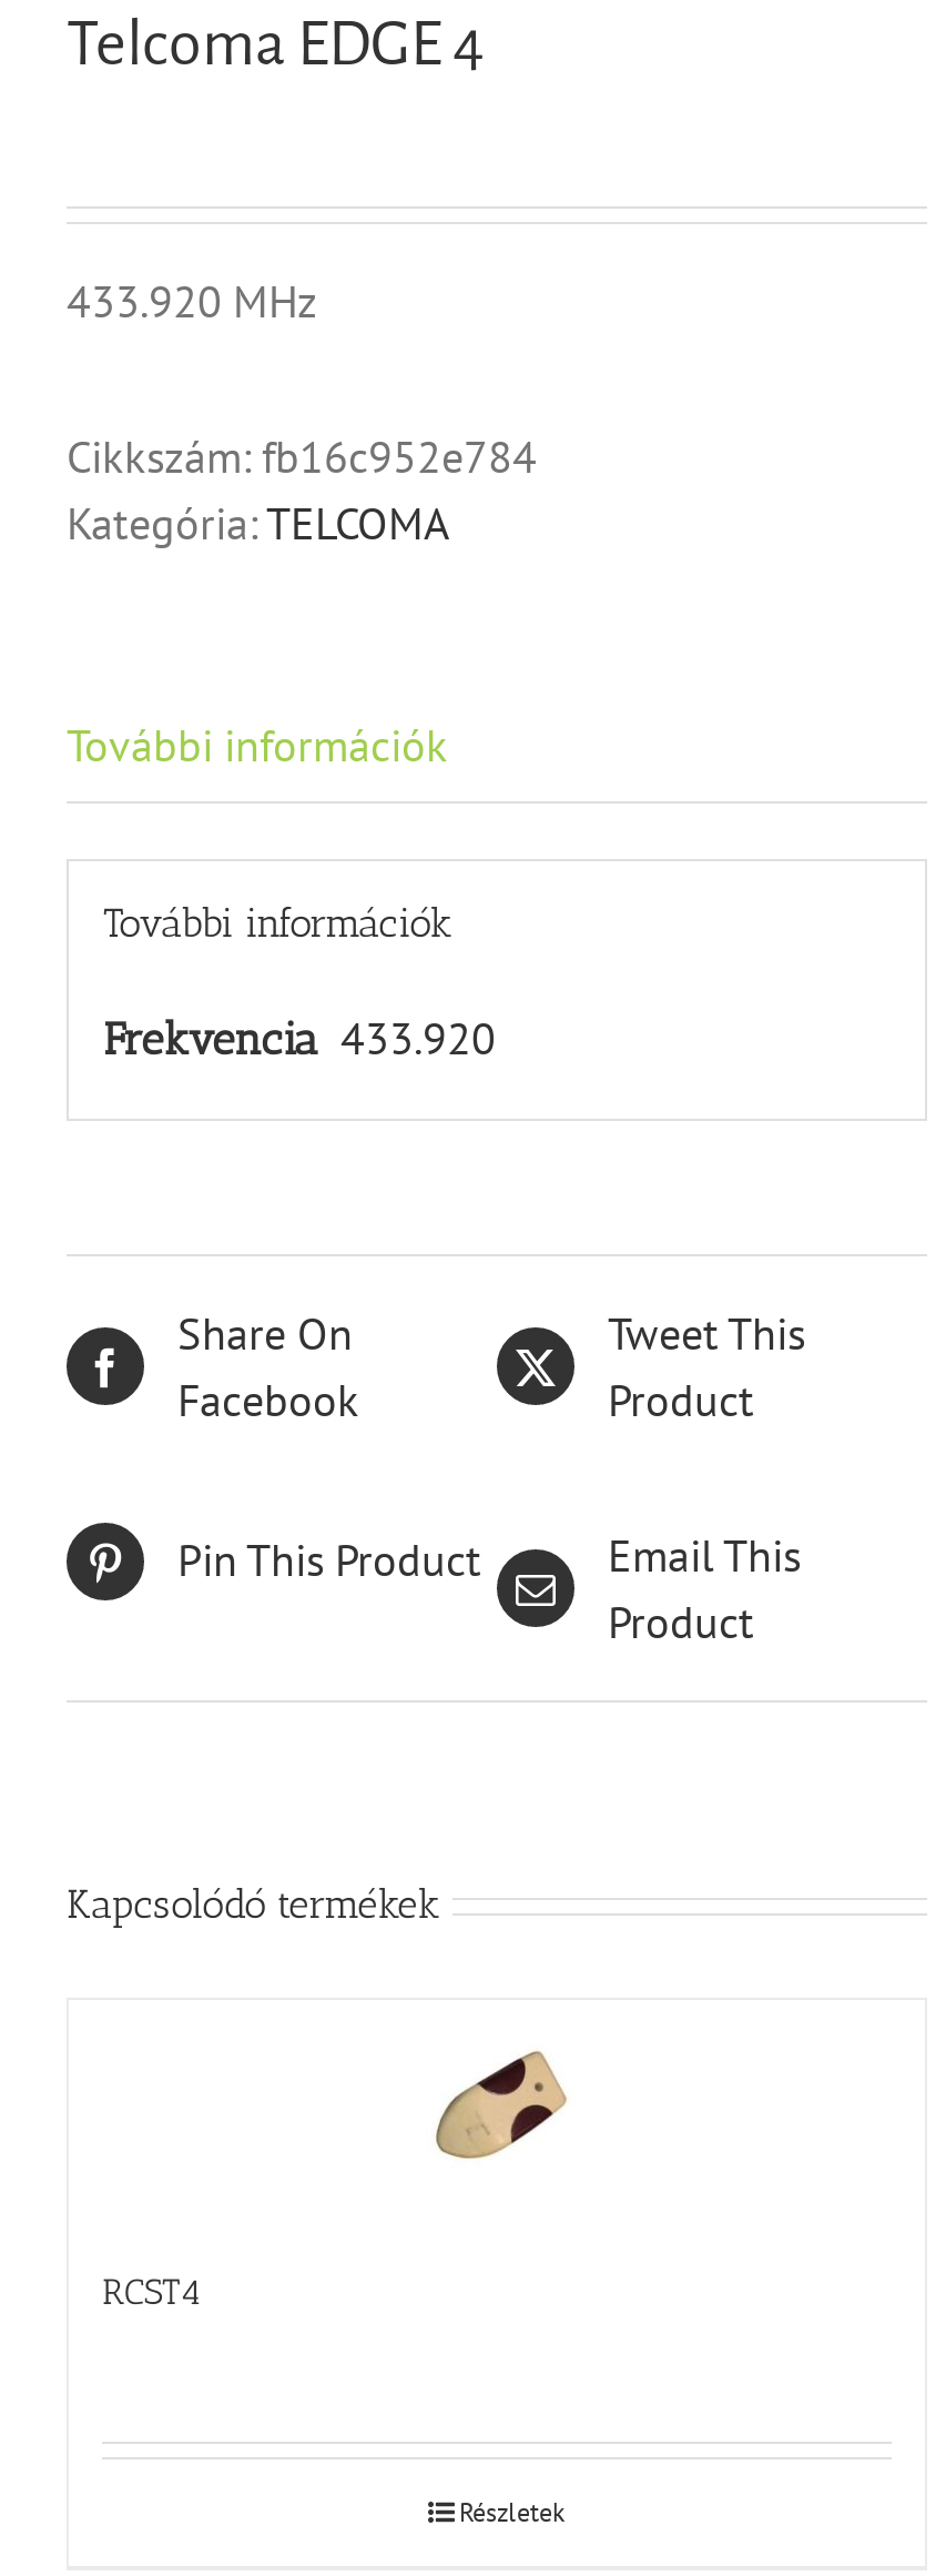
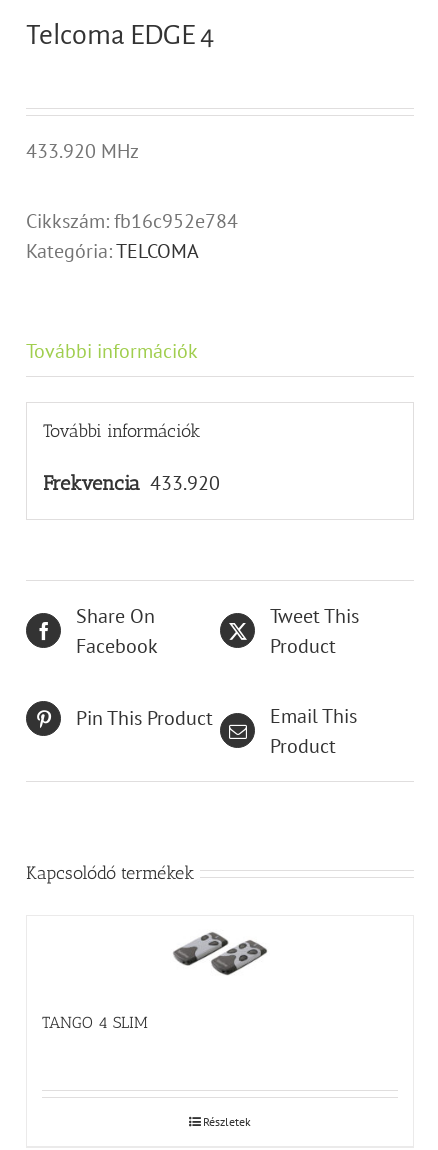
- [image]
+ [image]

- RCST4
+ TANGO 4 SLIM
